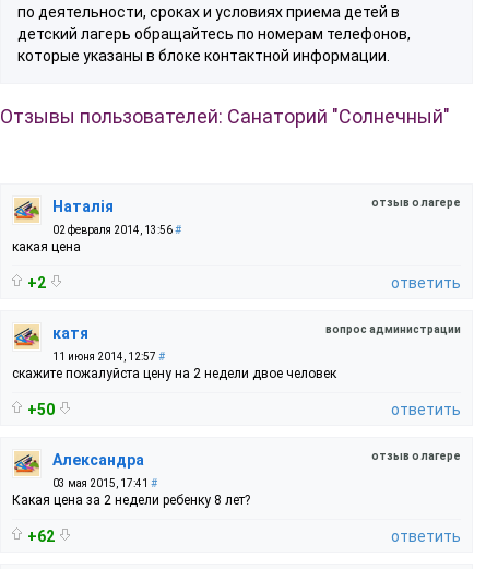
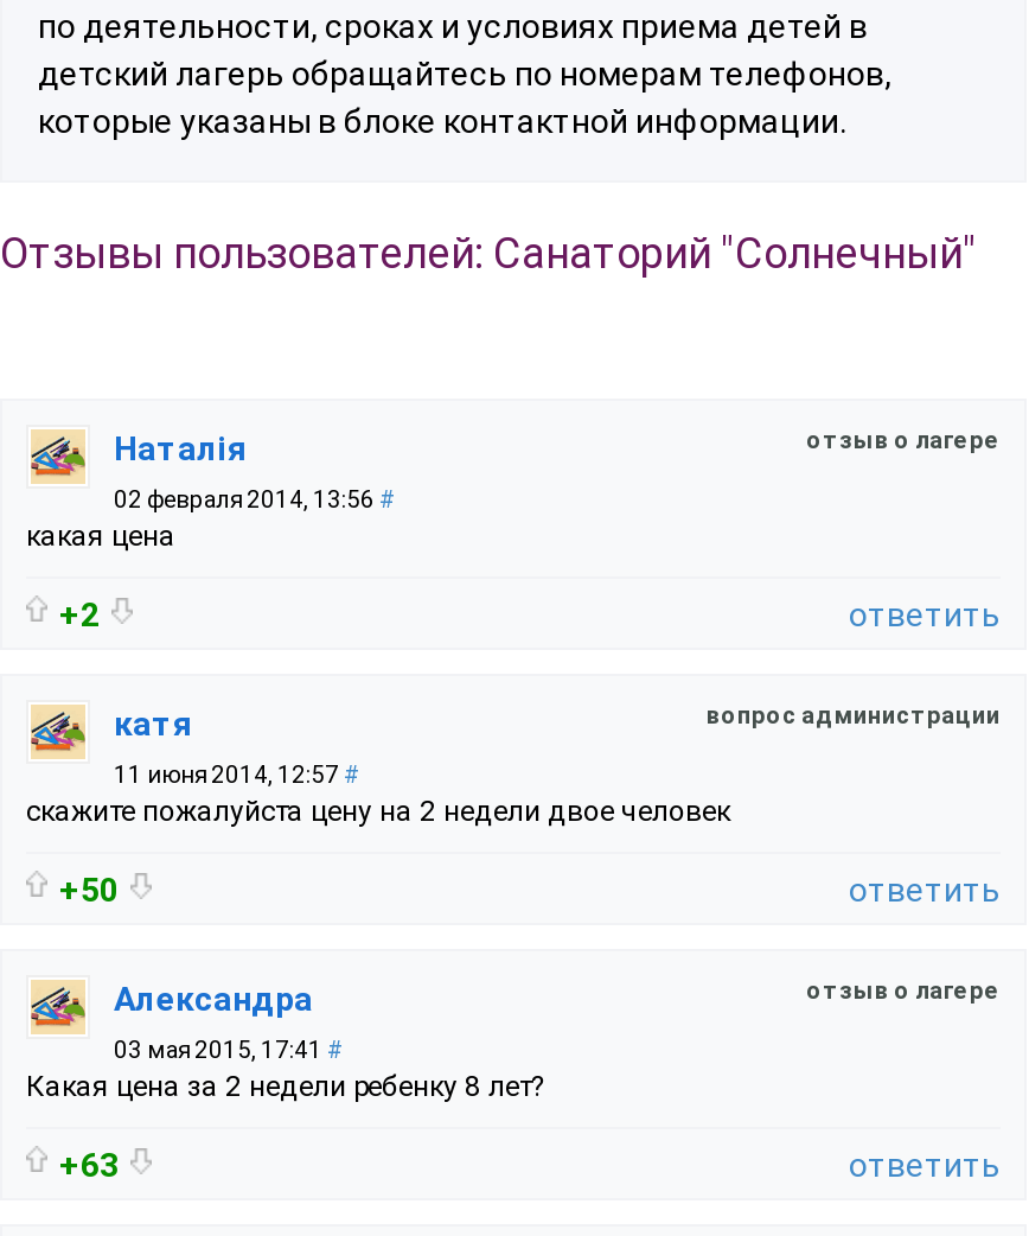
- +62
+ +63
